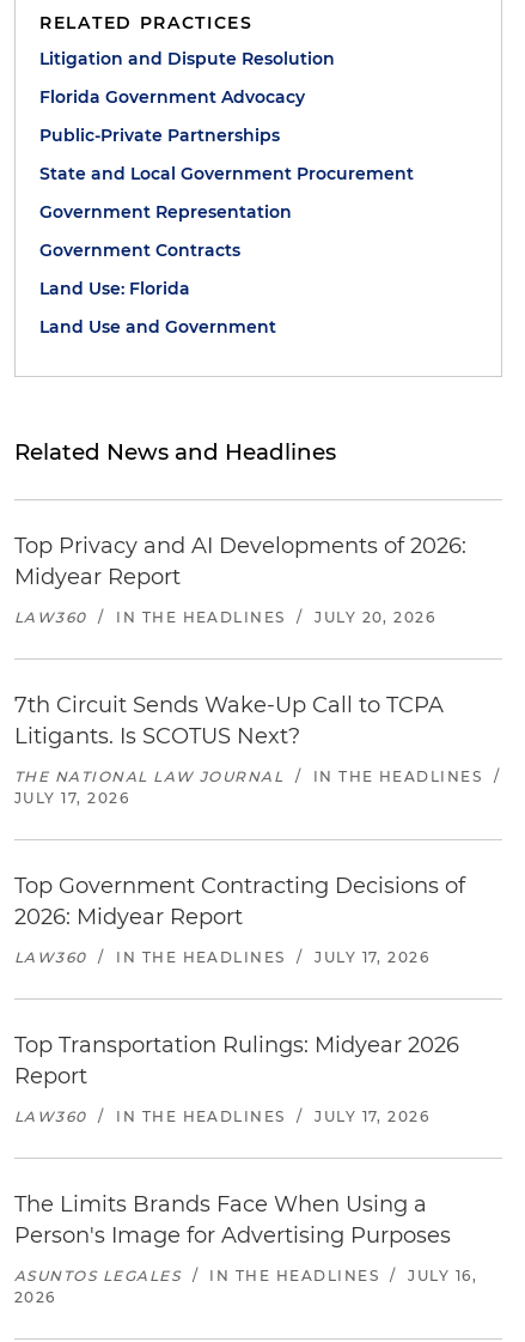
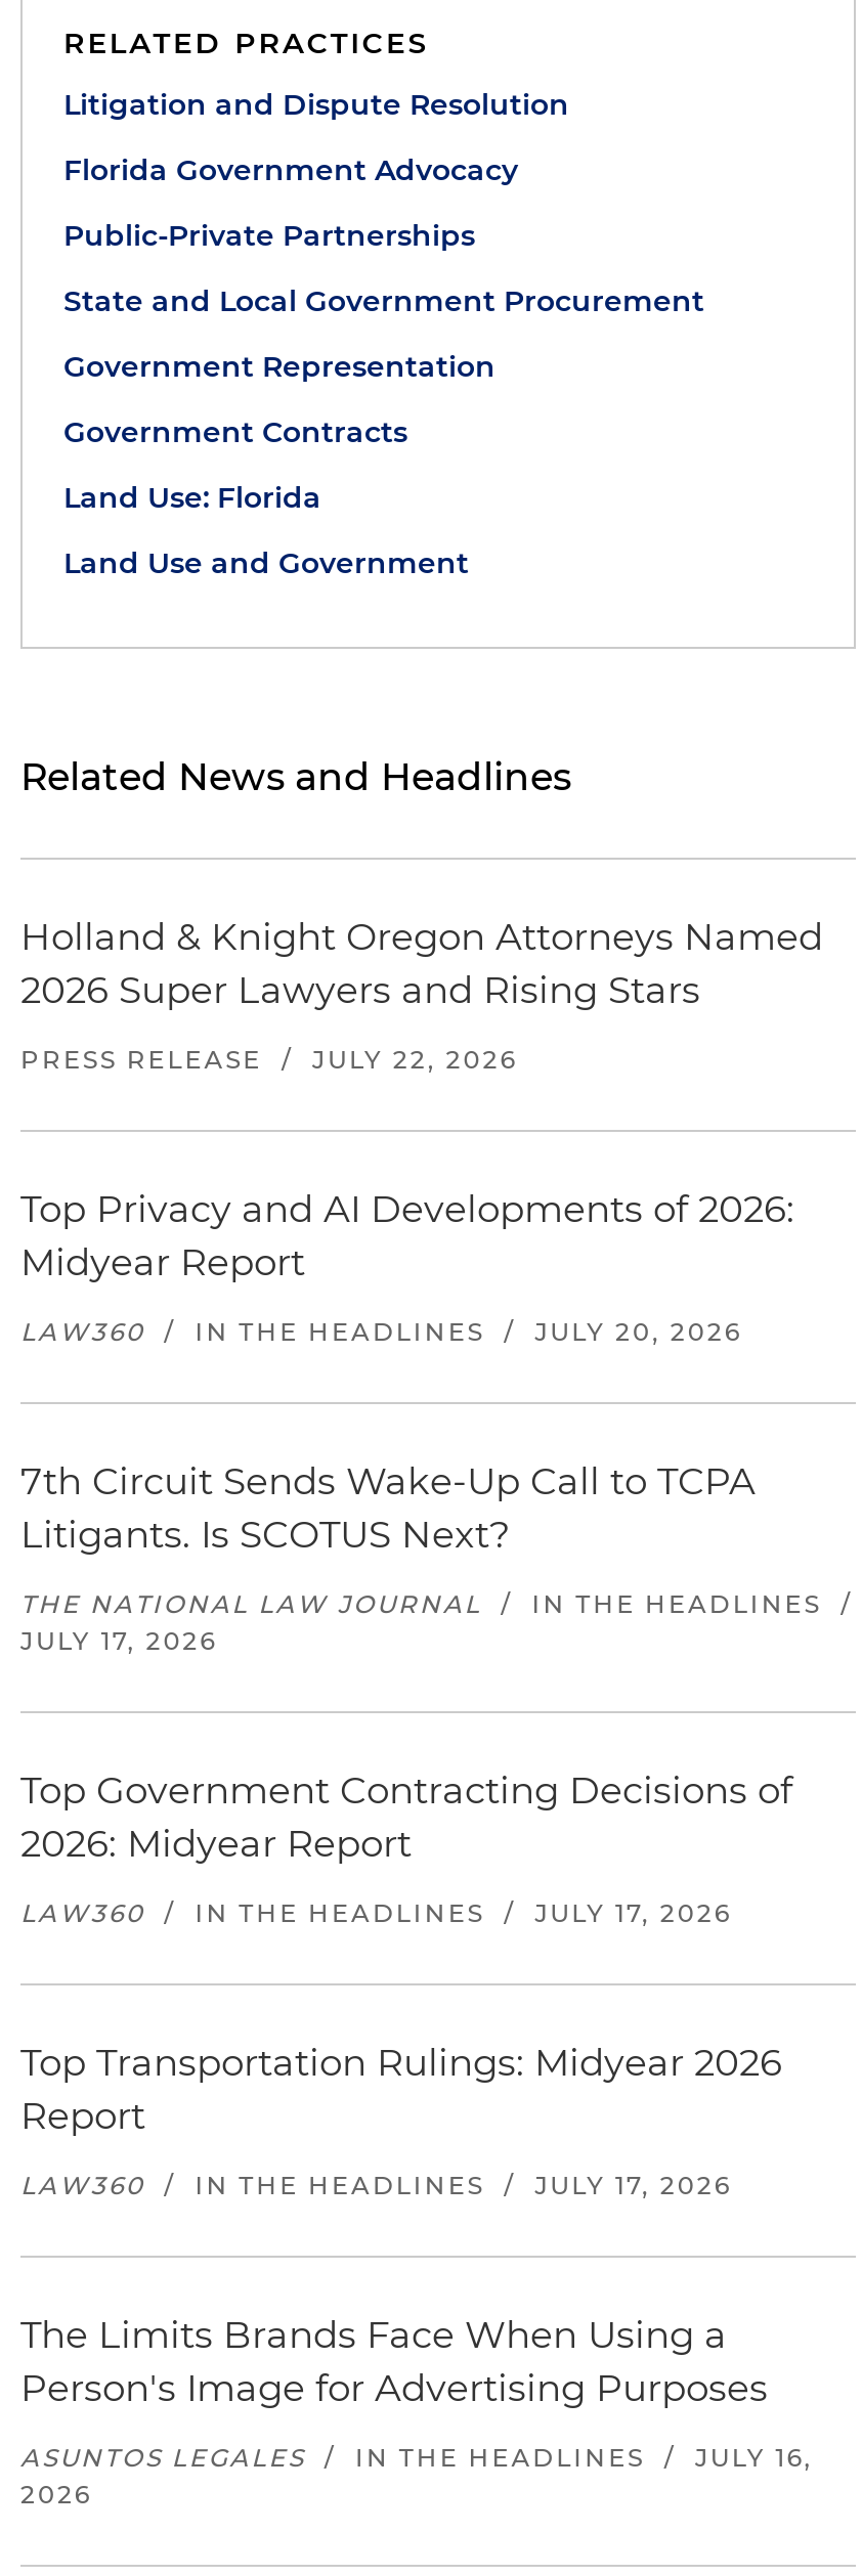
+ Holland & Knight Oregon Attorneys Named
+ 2026 Super Lawyers and Rising Stars
+ PRESS RELEASE / JULY 22, 2026
